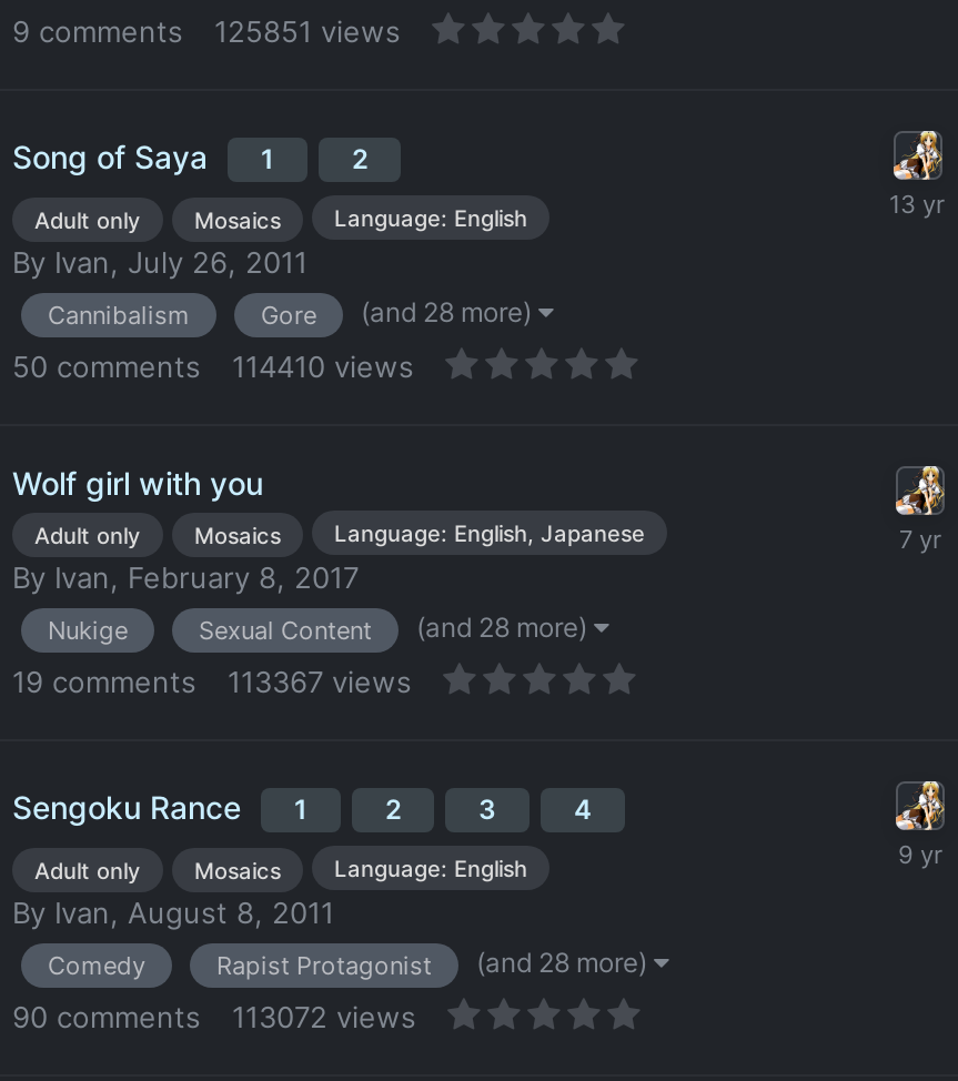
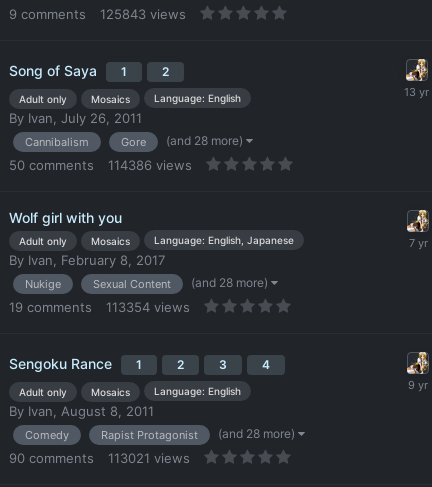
- 9 comments 125851 views
+ 9 comments 125843 views

- 50 comments 114410 views
+ 50 comments 114386 views

- 19 comments 113367 views
+ 19 comments 113354 views

- 90 comments 113072 views
+ 90 comments 113021 views
